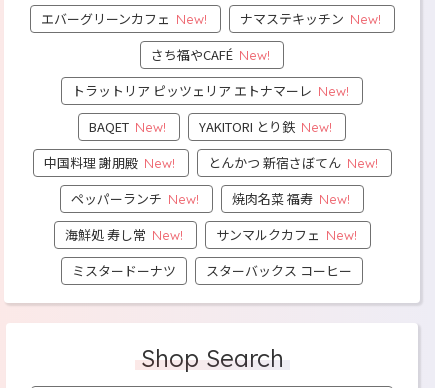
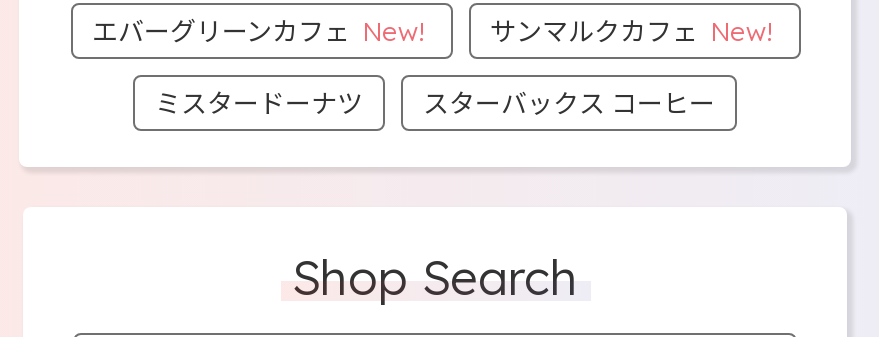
- ナマステキッチン New!
- さち福やCAFÉ New!
- トラットリア ピッツェリア エトナマーレ New!
- BAQET New!
- YAKITORI とり鉄 New!
- 中国料理 謝朋殿 New!
- とんかつ 新宿さぼてん New!
- ペッパーランチ New!
- 焼肉名菜 福寿 New!
- 海鮮処 寿し常 New!
